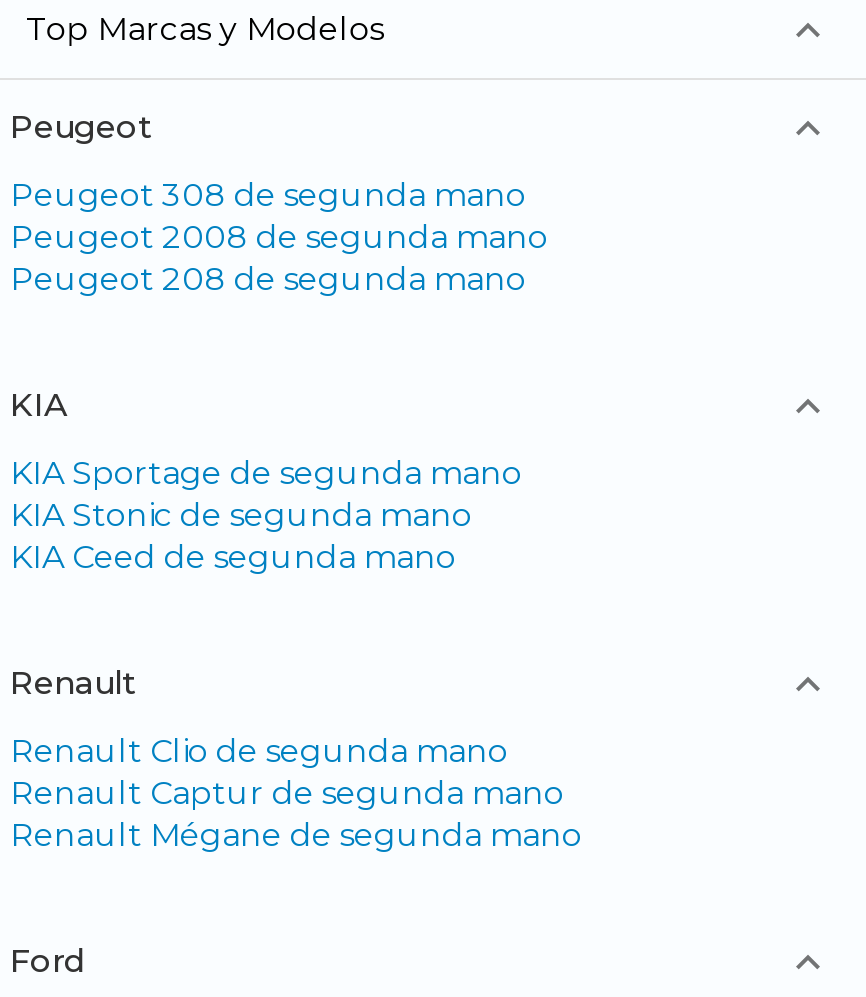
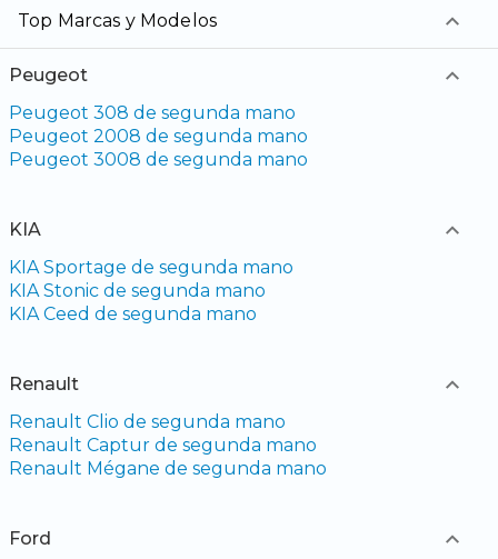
- Peugeot 208 de segunda mano
+ Peugeot 3008 de segunda mano
